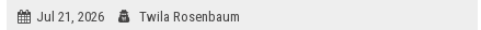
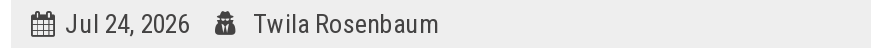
- Jul 21, 2026 Twila Rosenbaum
+ Jul 24, 2026 Twila Rosenbaum
